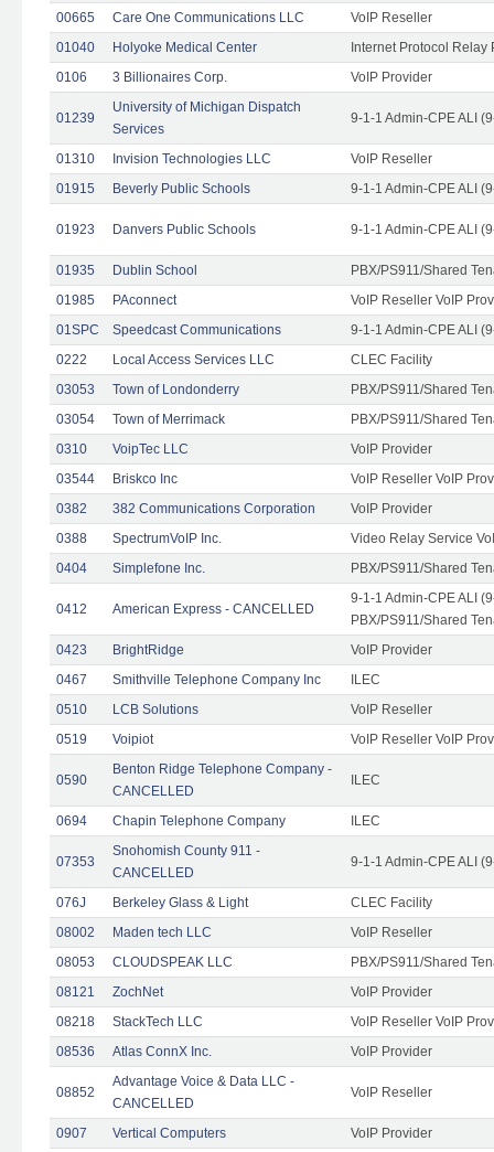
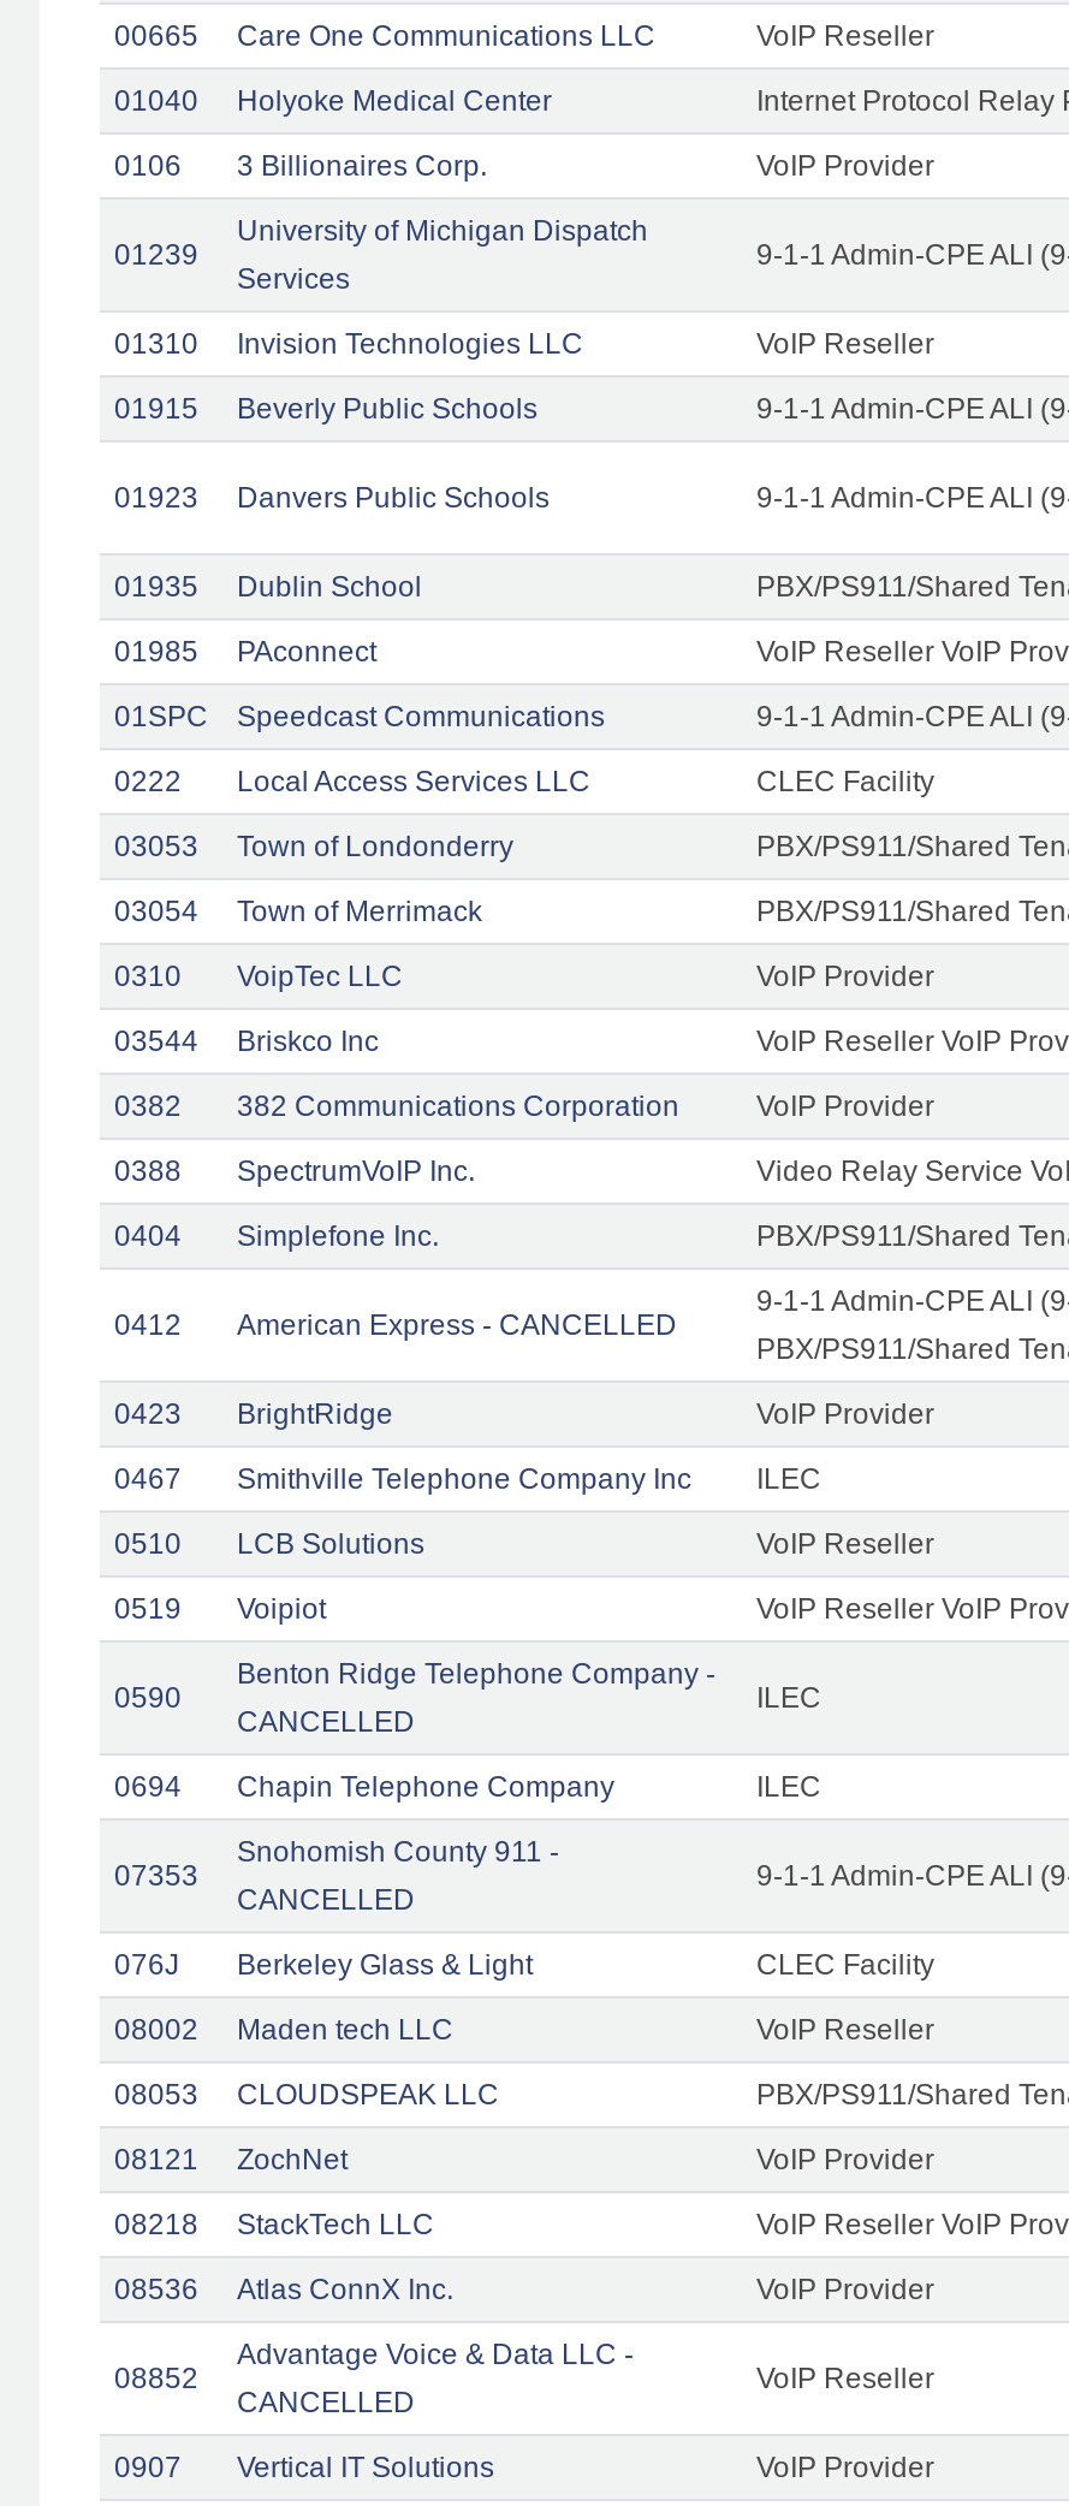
- Vertical Computers
+ Vertical IT Solutions
